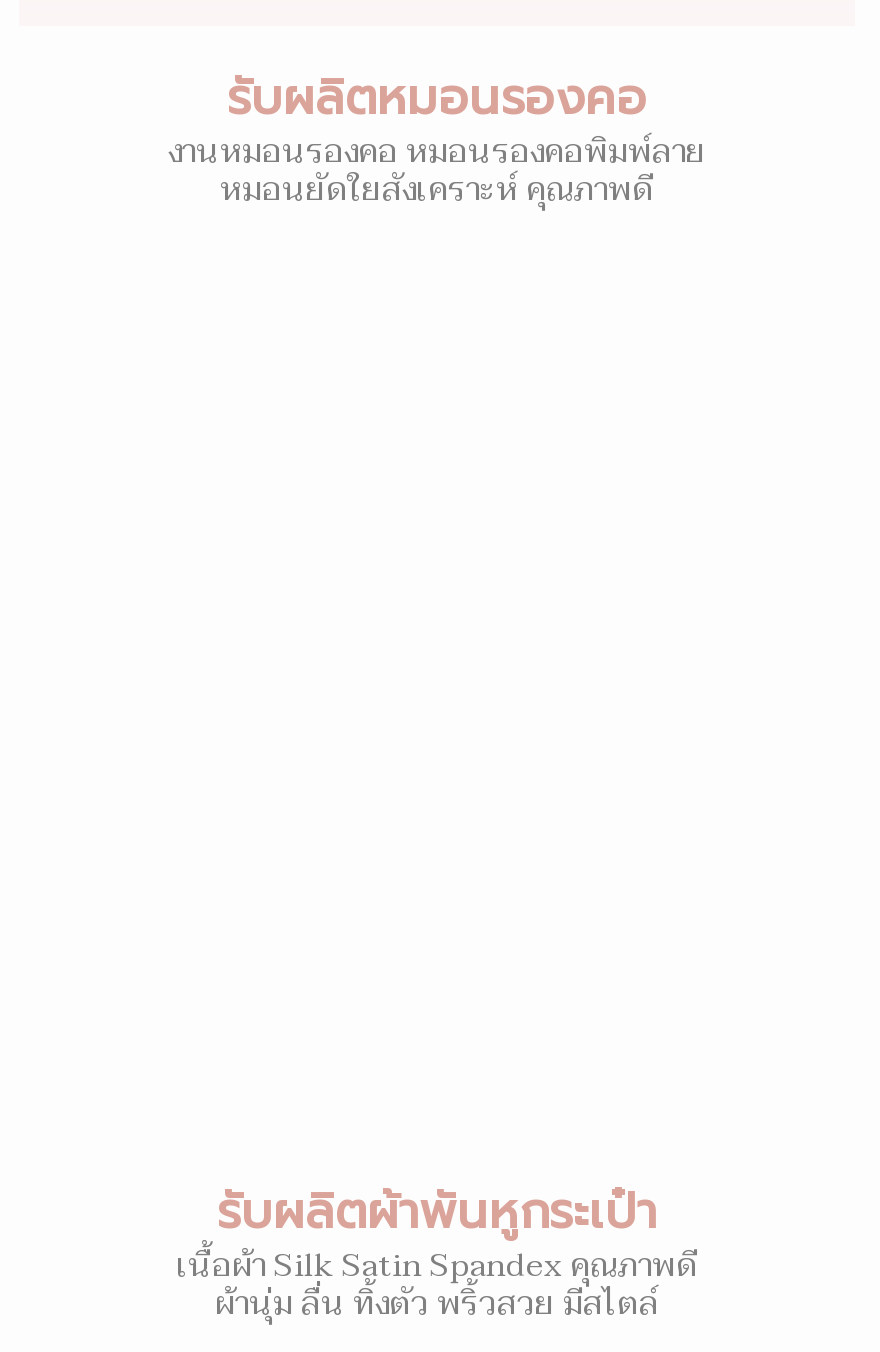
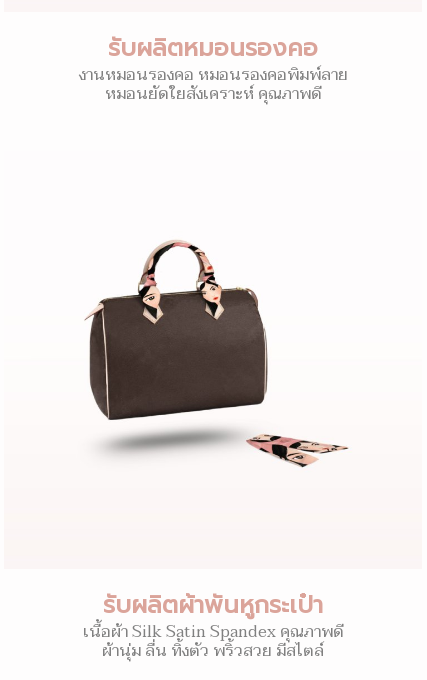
+ [image]
